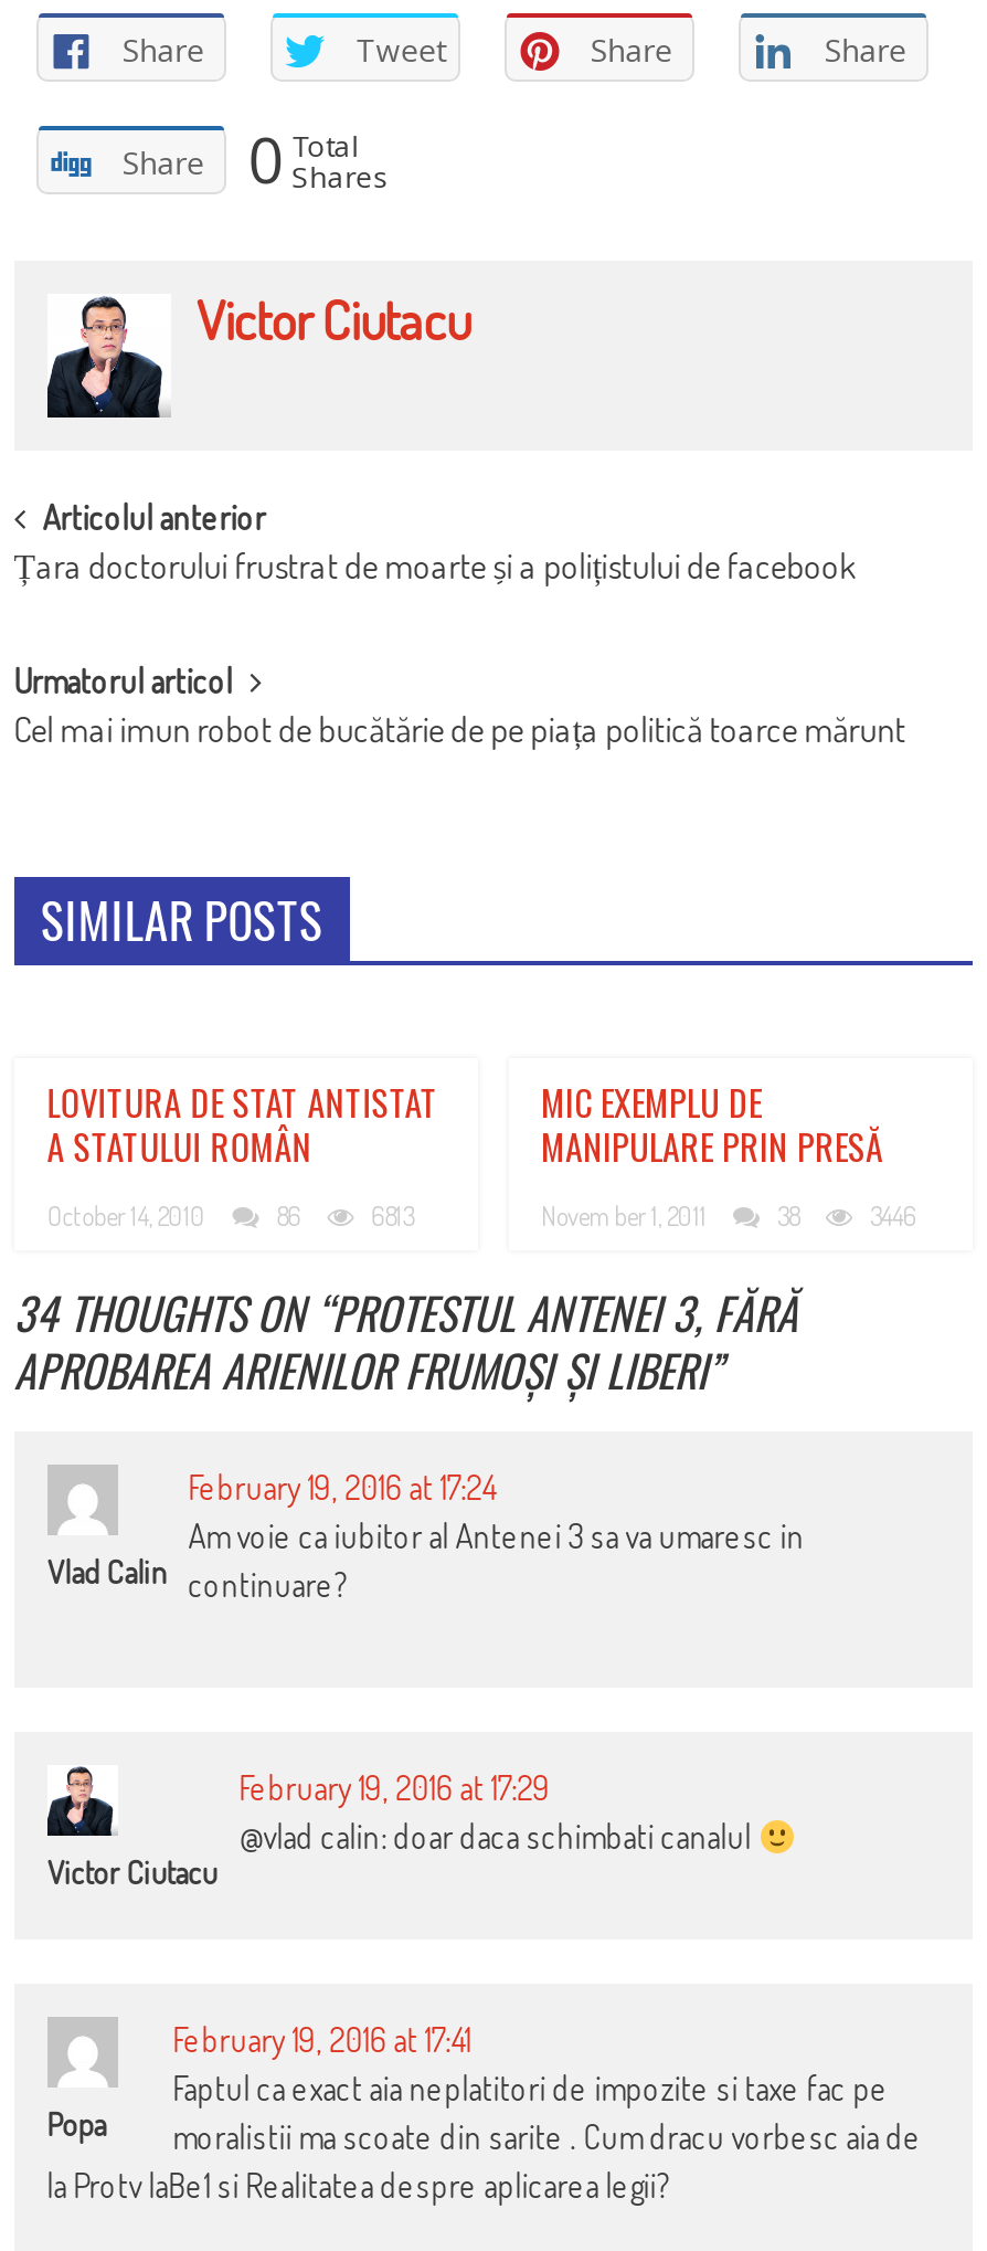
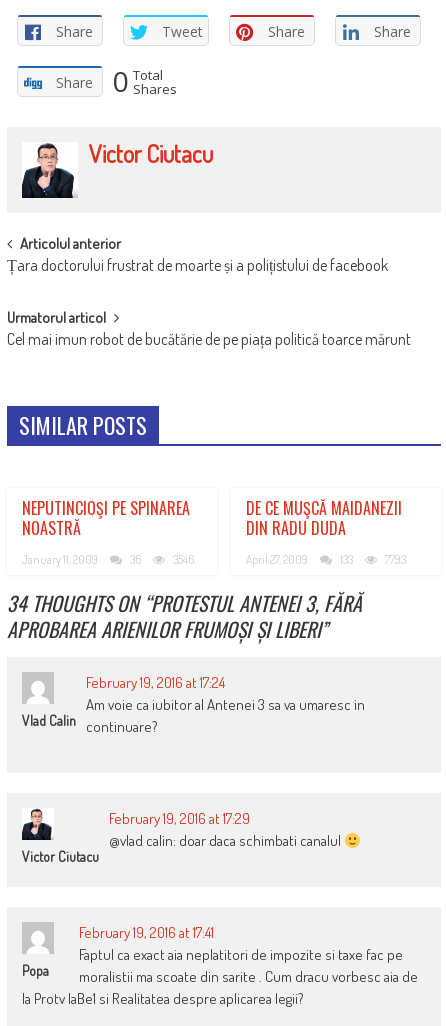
- LOVITURA DE STAT ANTISTAT
- A STATULUI ROMÂN
+ NEPUTINCIOŞI PE SPINAREA
+ NOASTRĂ

- MIC EXEMPLU DE
- MANIPULARE PRIN PRESĂ
+ DE CE MUŞCĂ MAIDANEZII
+ DIN RADU DUDA

- October 14, 2010
- 86
- 6813
+ January 11, 2009
+ 36
+ 3546

- November 1, 2011
- 38
- 3446
+ April 27, 2009
+ 133
+ 7793
